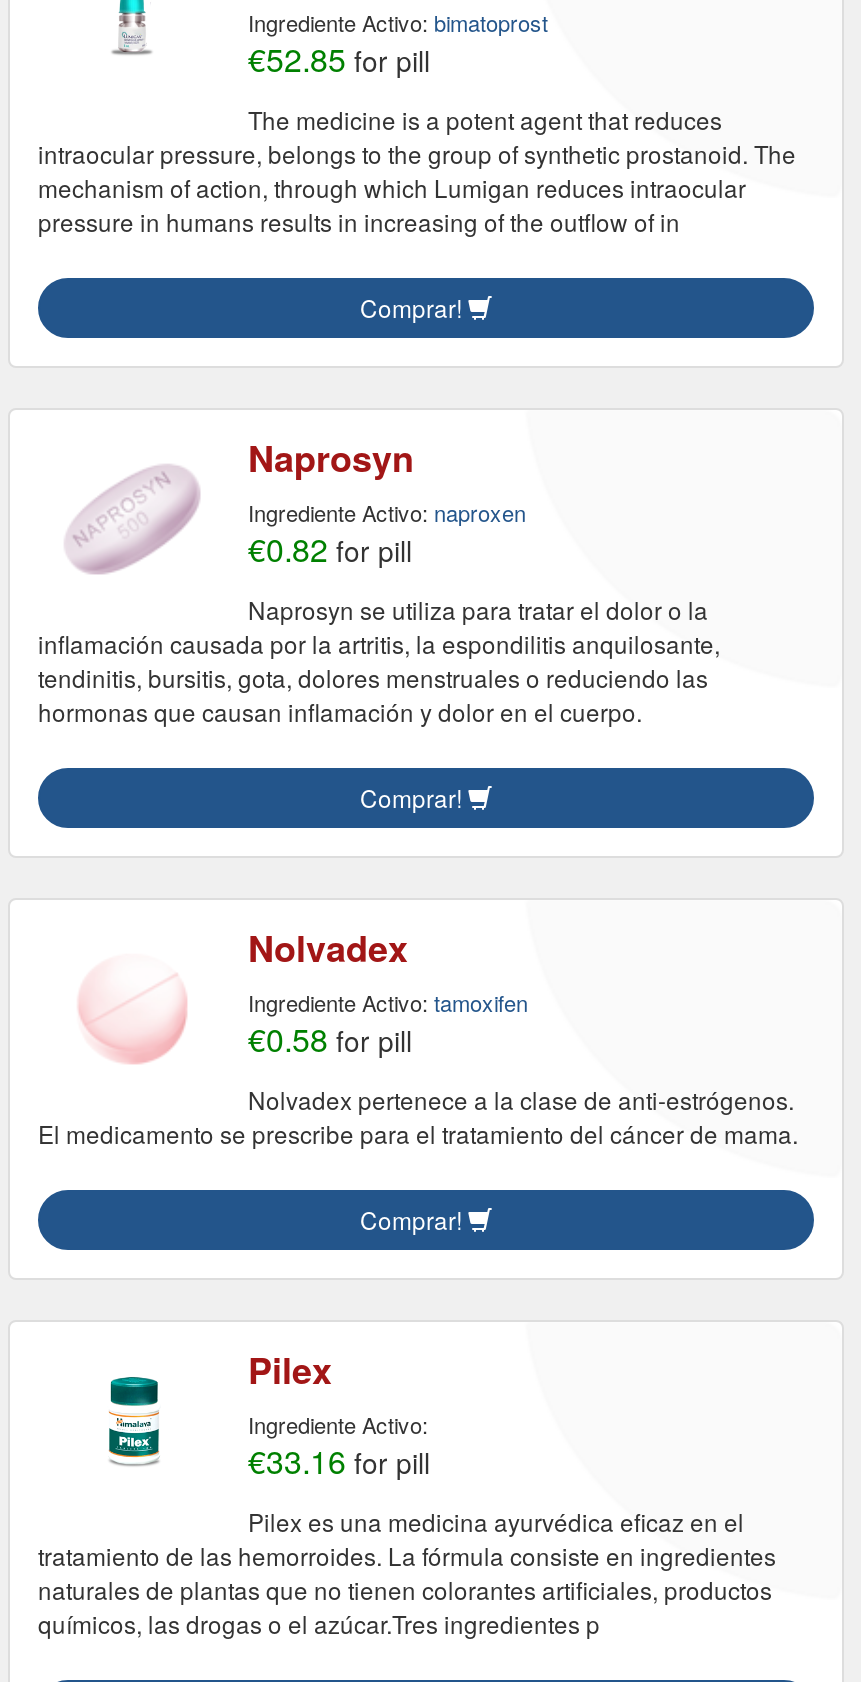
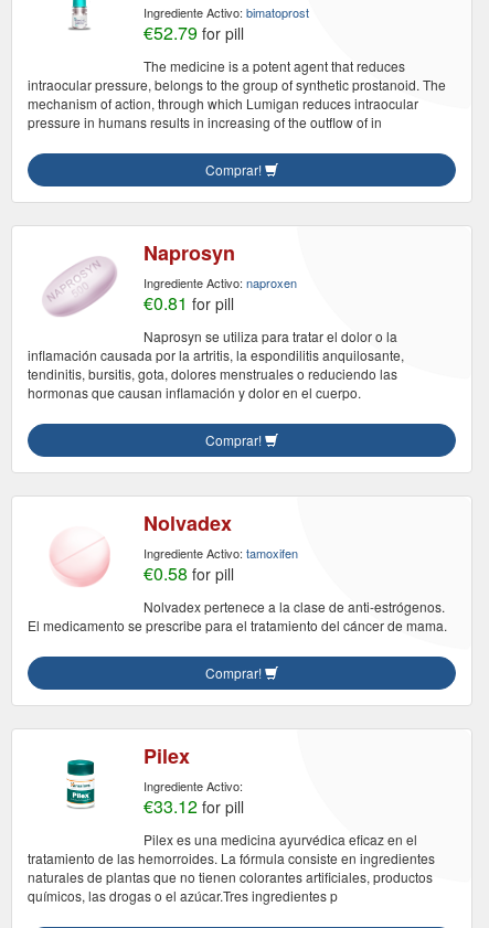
- €52.85 for pill
+ €52.79 for pill

- €0.82 for pill
+ €0.81 for pill

- €33.16 for pill
+ €33.12 for pill
